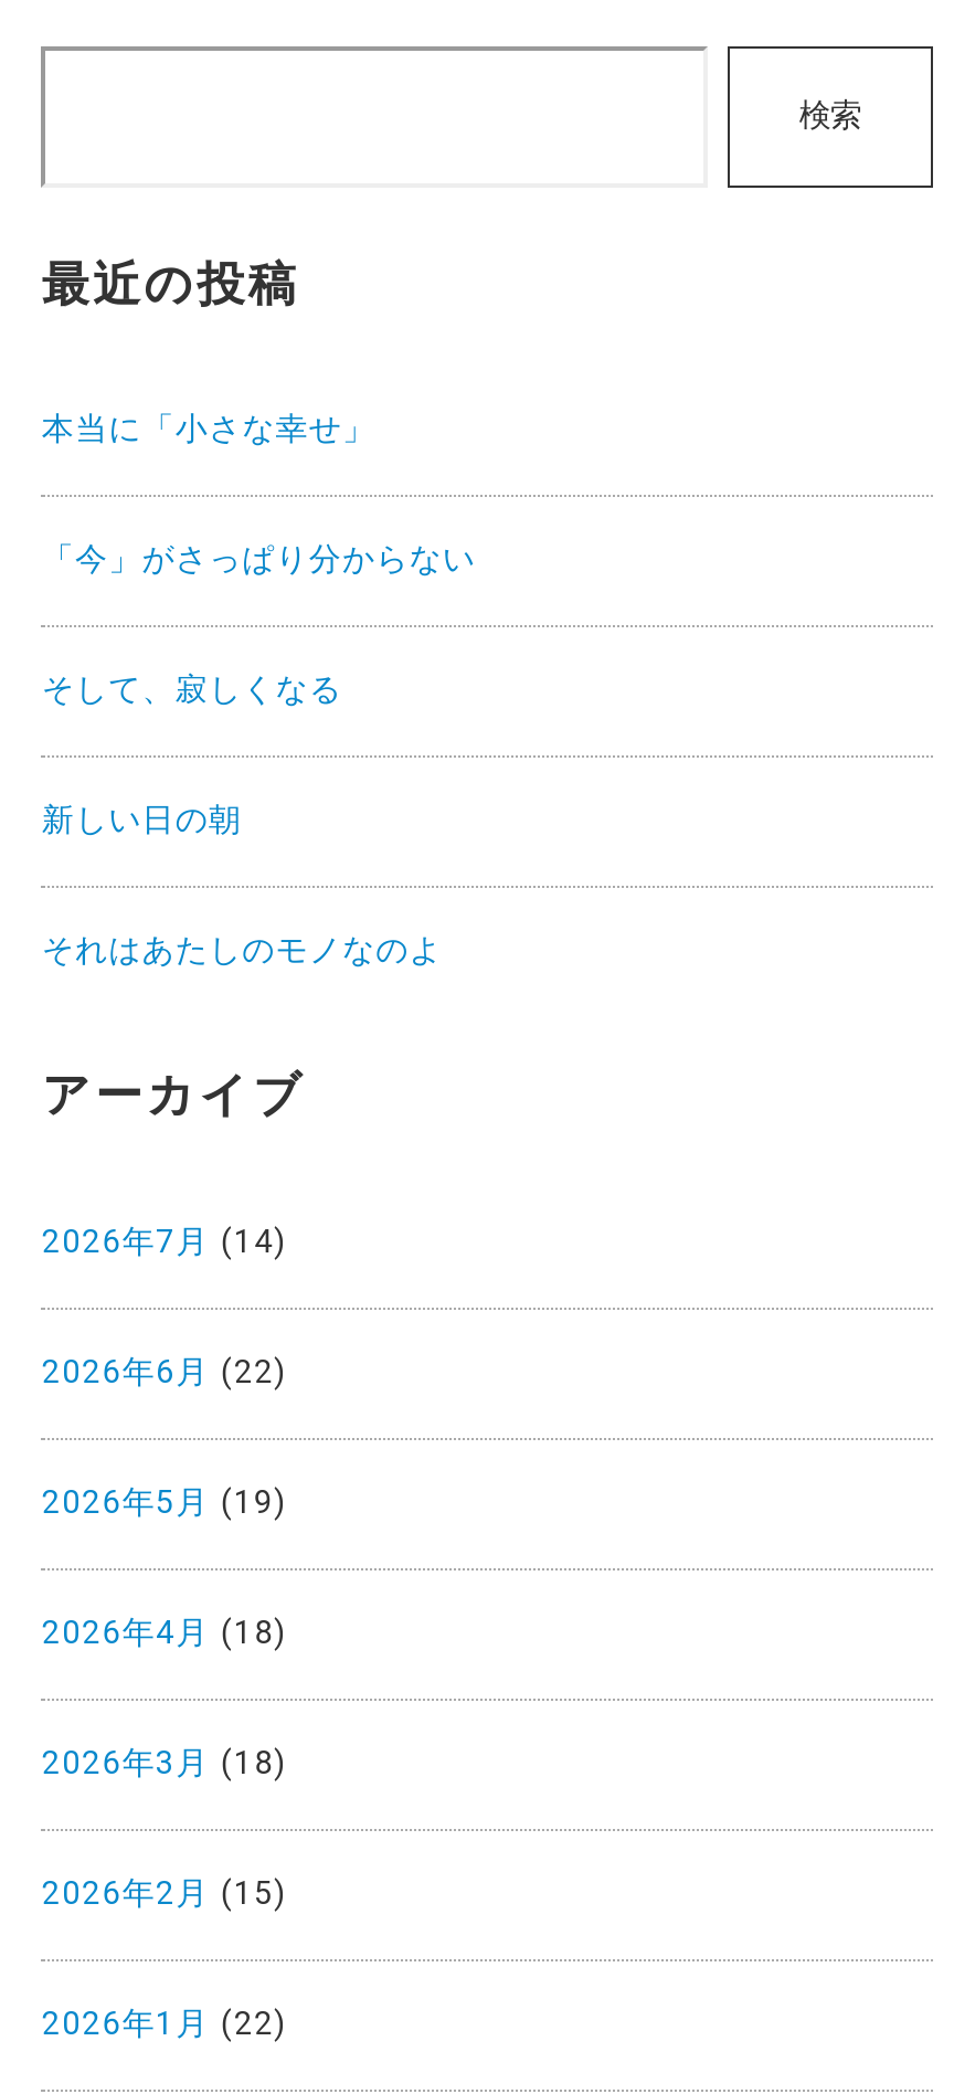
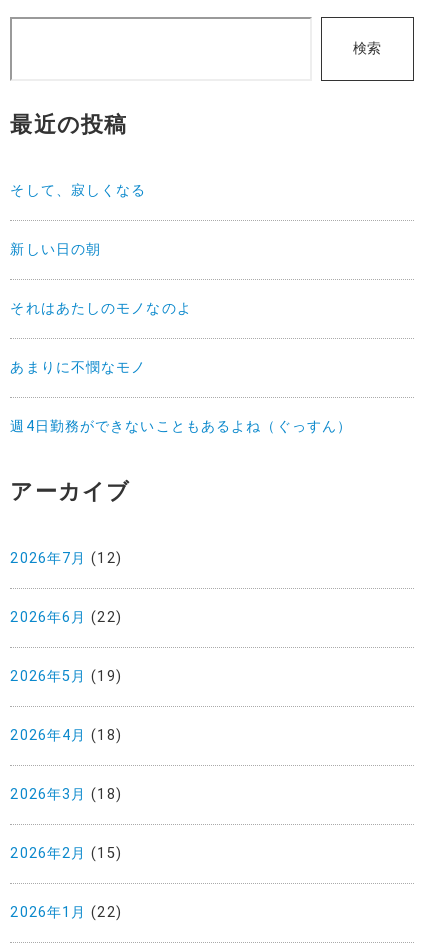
- 本当に「小さな幸せ」
- 「今」がさっぱり分からない

moved up: そして、寂しくなる | 新しい日の朝 | それはあたしのモノなのよ

+ あまりに不憫なモノ
+ 週4日勤務ができないこともあるよね（ぐっすん）

- 2026年7月(14)
+ 2026年7月(12)
